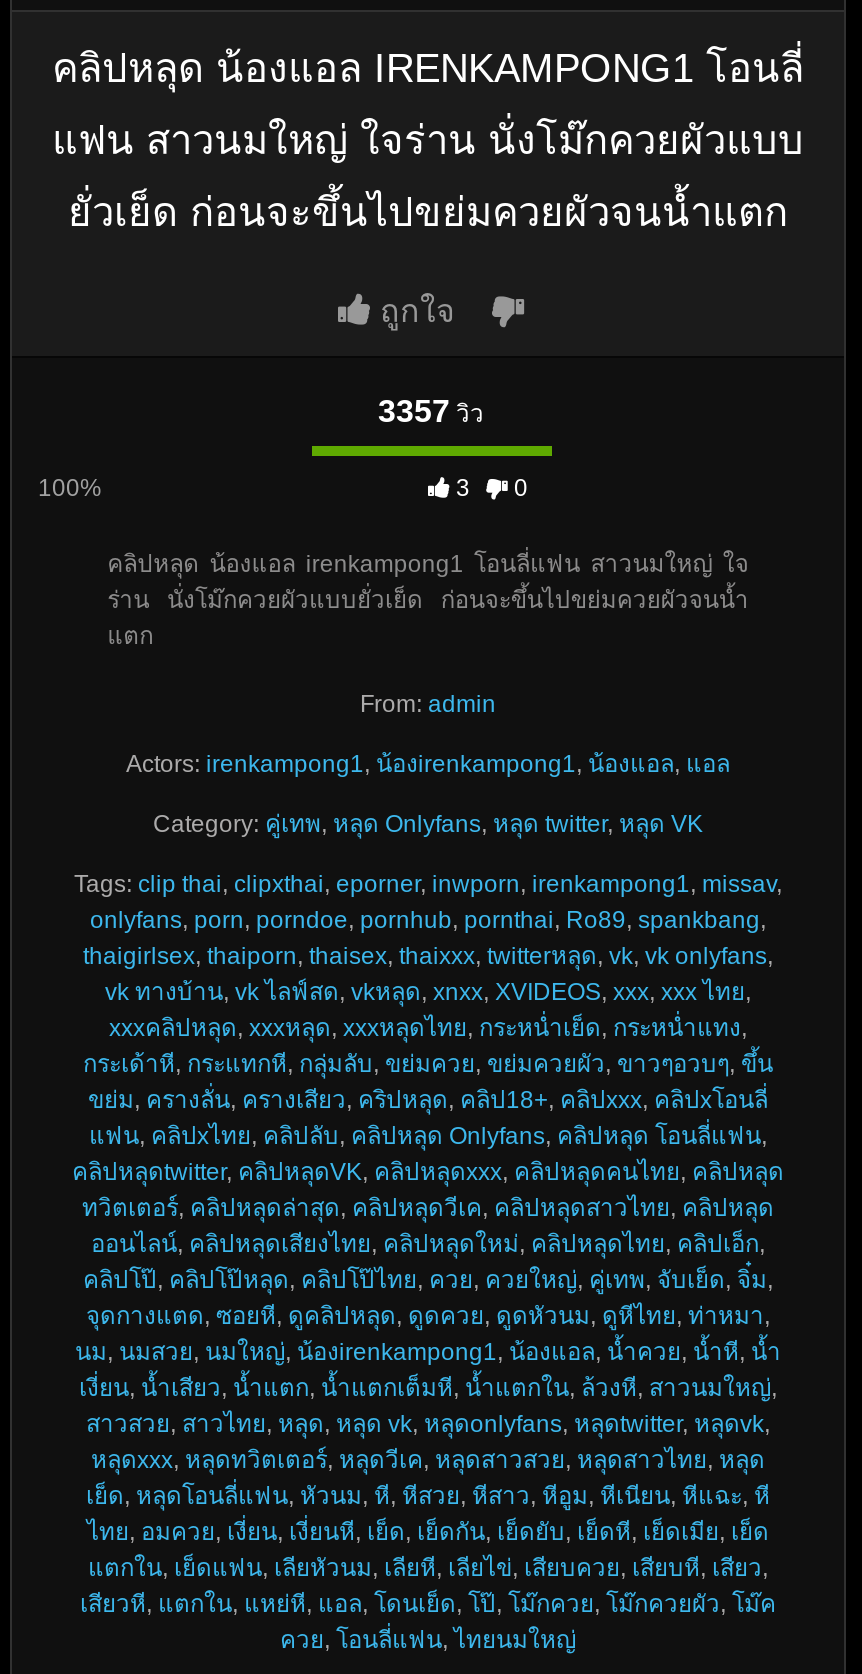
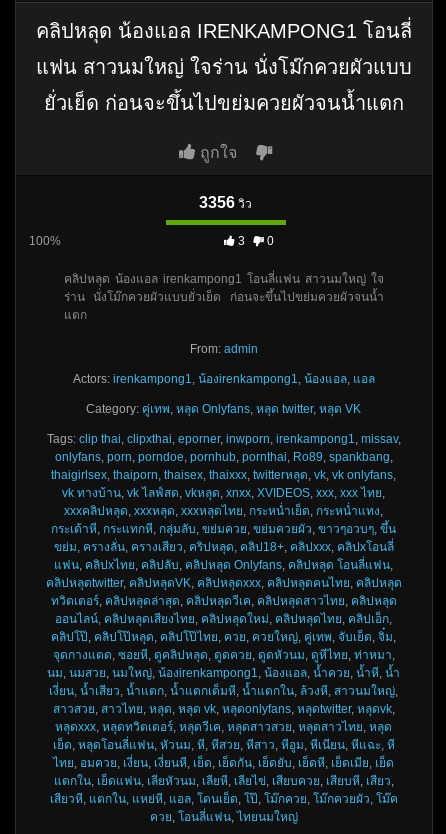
- 3357วิว
+ 3356วิว
